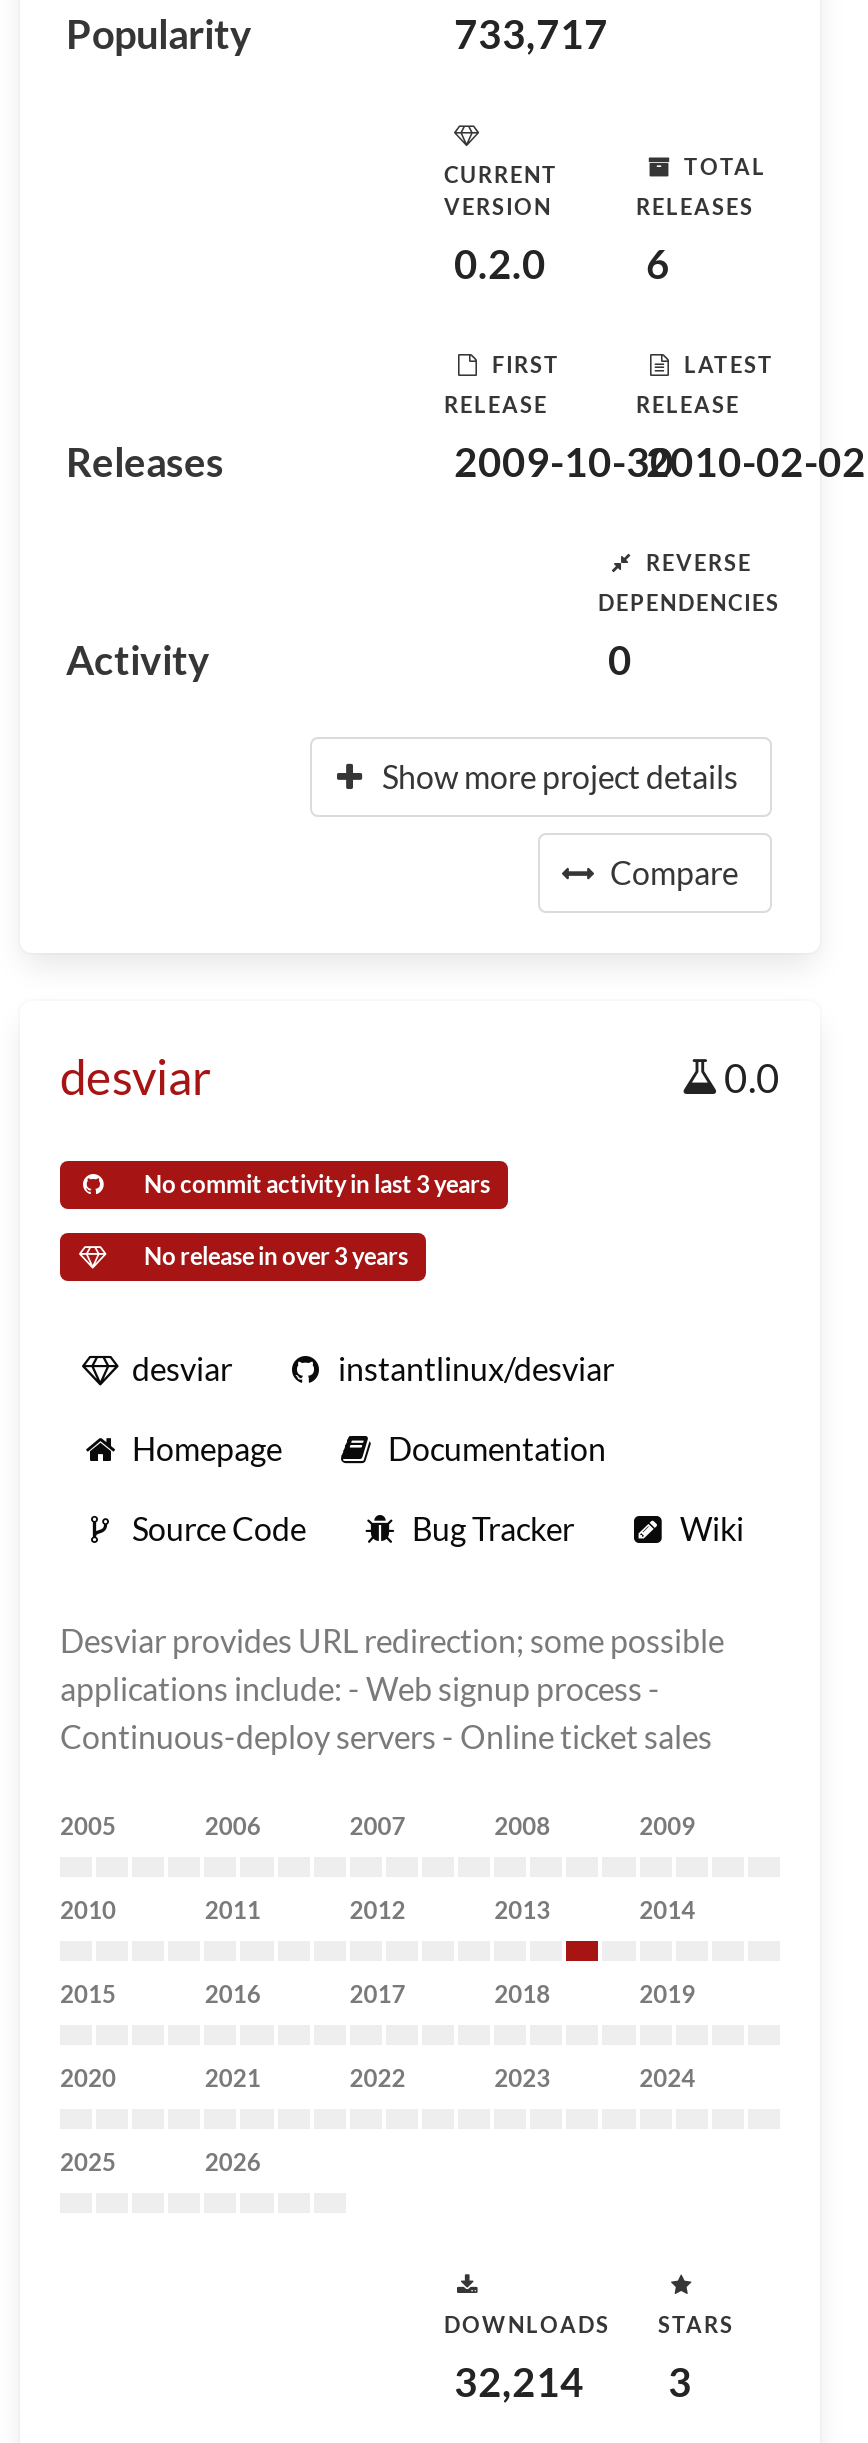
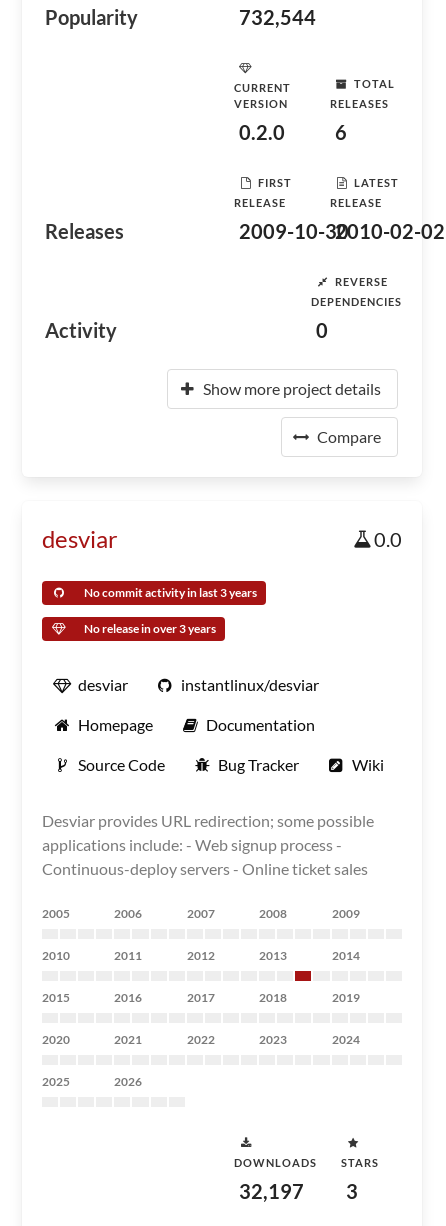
- 733,717
+ 732,544

- 32,214 3
+ 32,197 3
